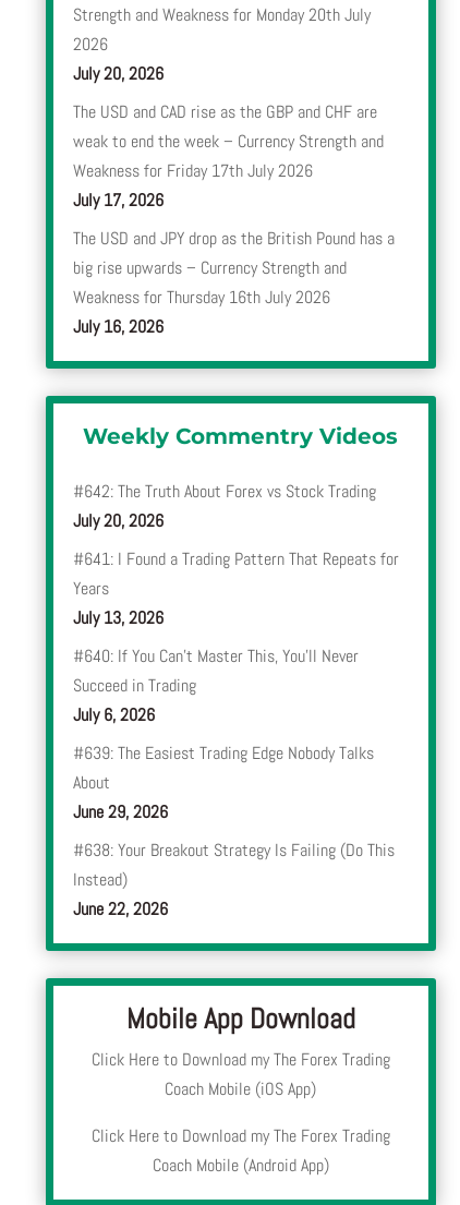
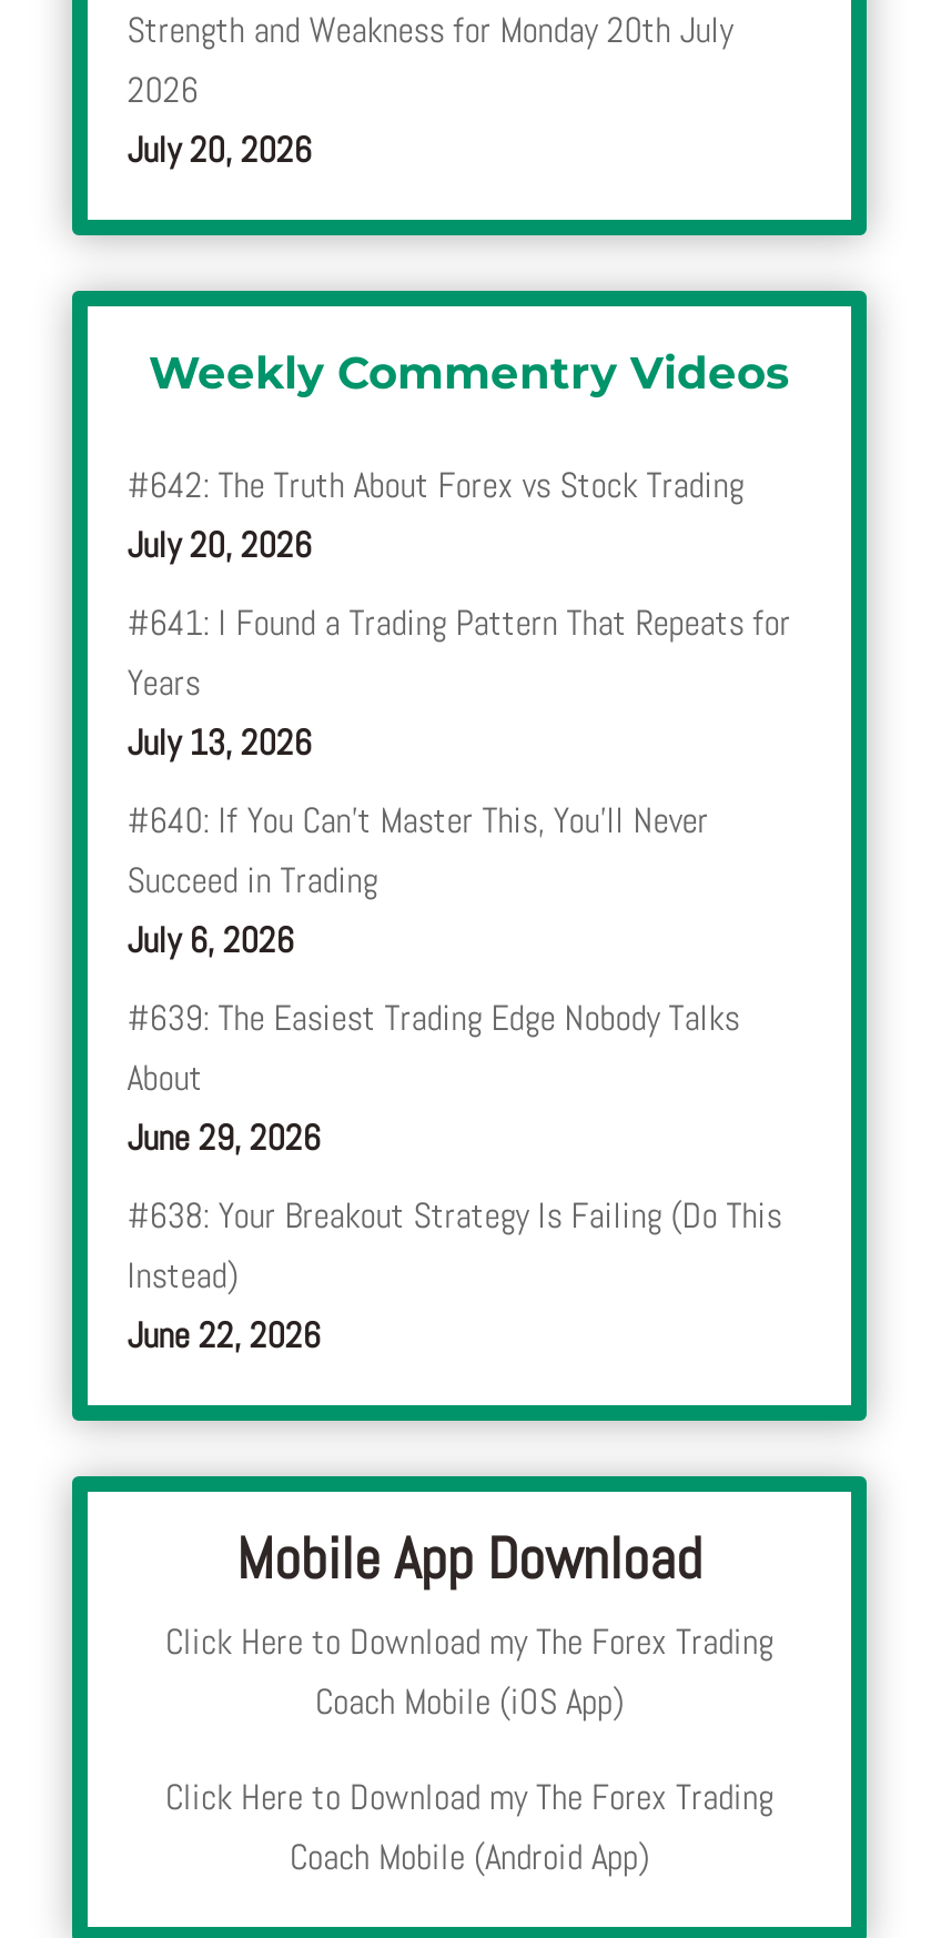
- The USD and CAD rise as the GBP and CHF are
- weak to end the week – Currency Strength and
- Weakness for Friday 17th July 2026
- July 17, 2026
- The USD and JPY drop as the British Pound has a
- big rise upwards – Currency Strength and
- Weakness for Thursday 16th July 2026
- July 16, 2026
